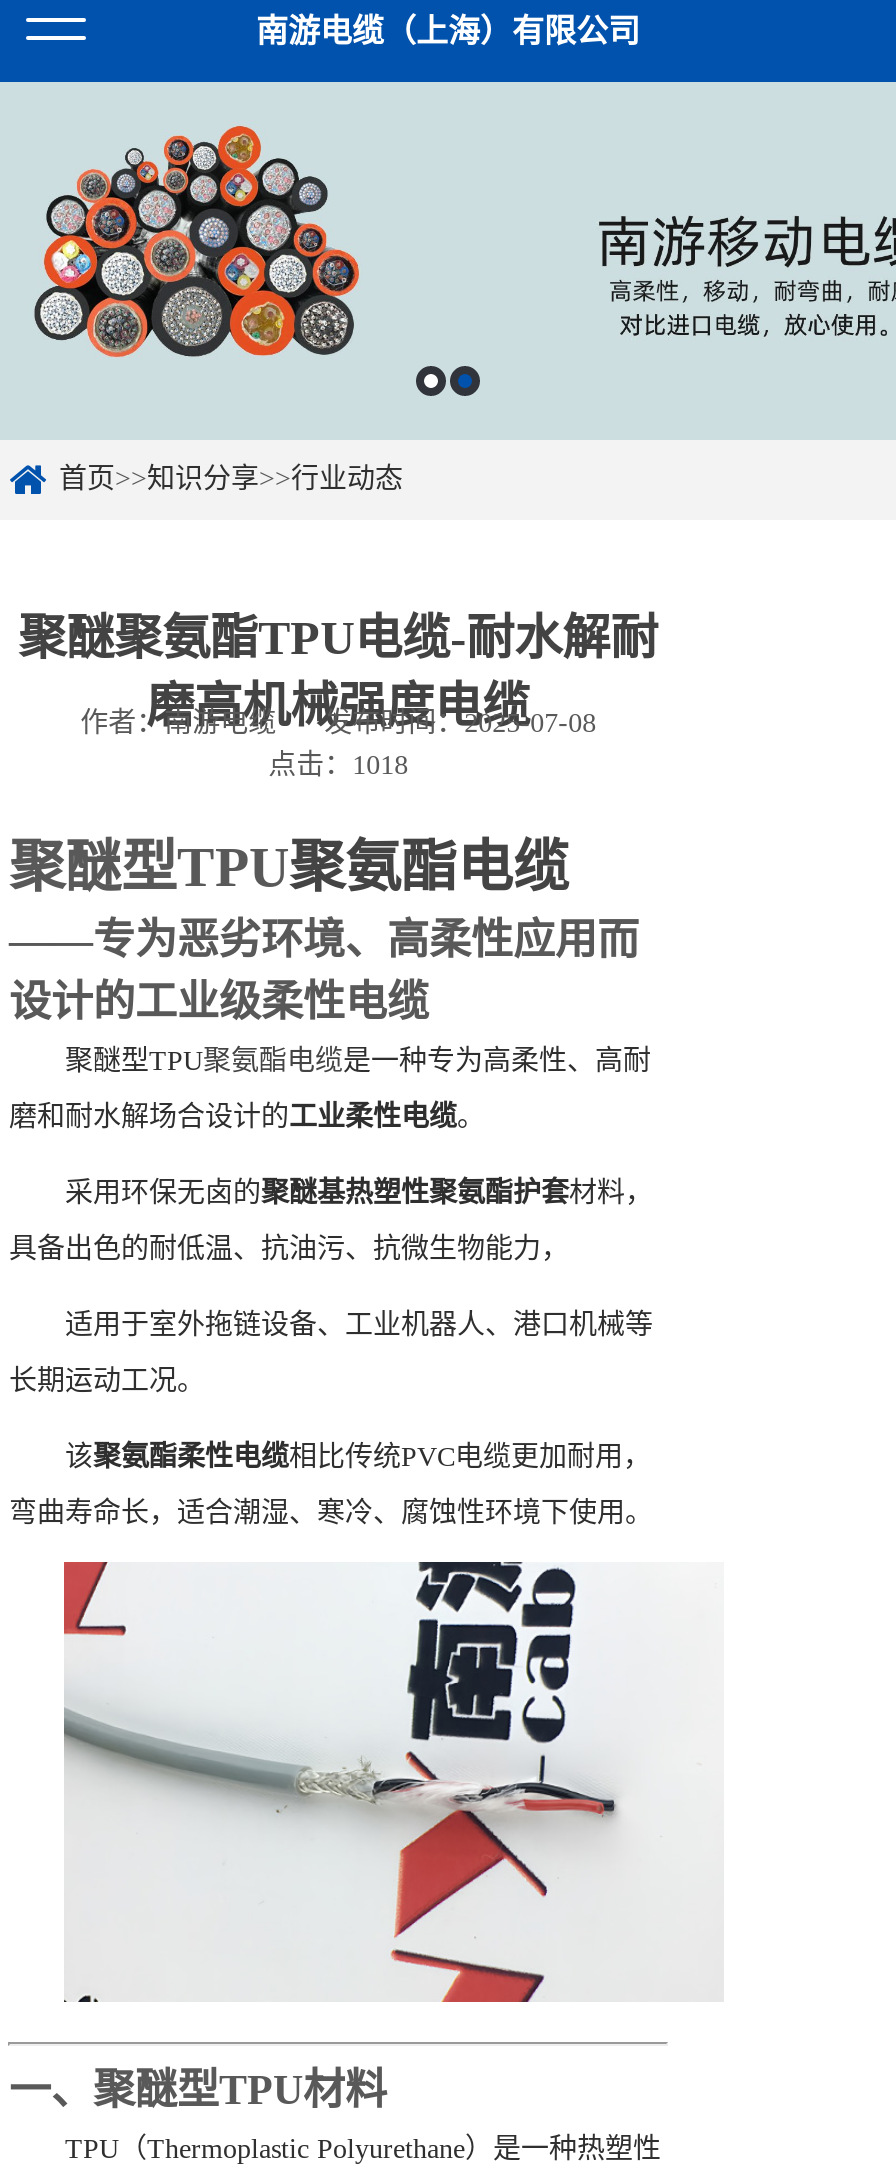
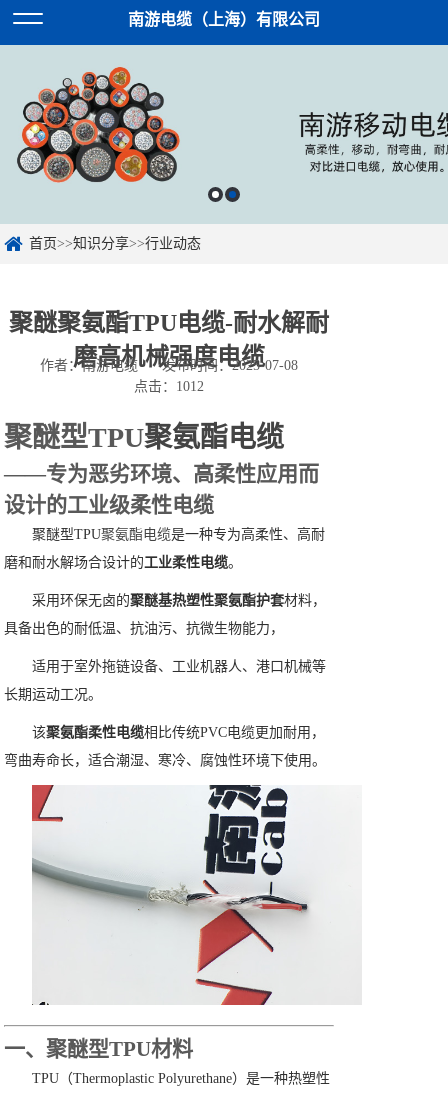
- 点击：1018
+ 点击：1012
